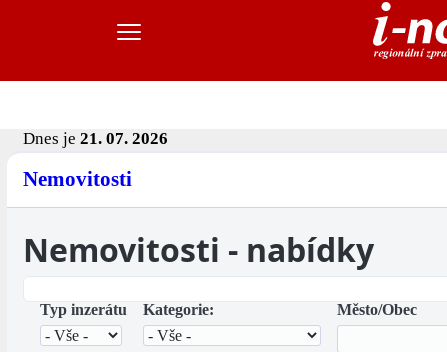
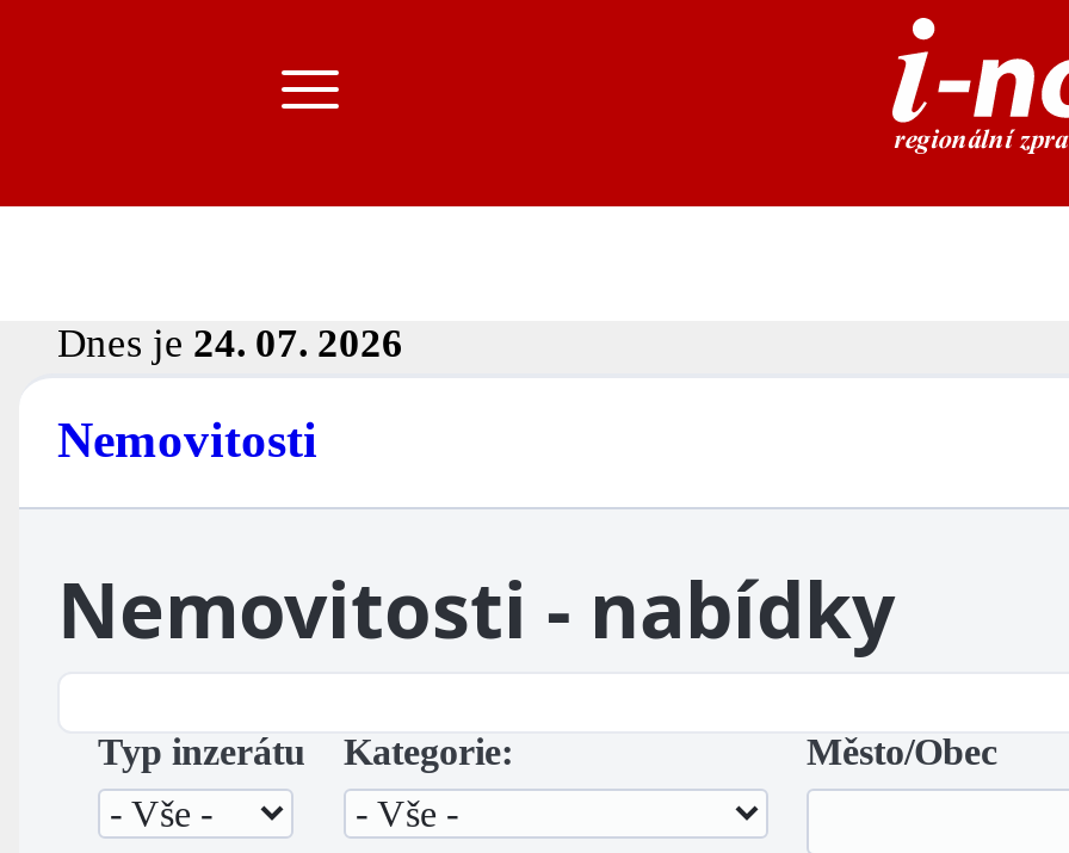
- Dnes je 21. 07. 2026
+ Dnes je 24. 07. 2026
